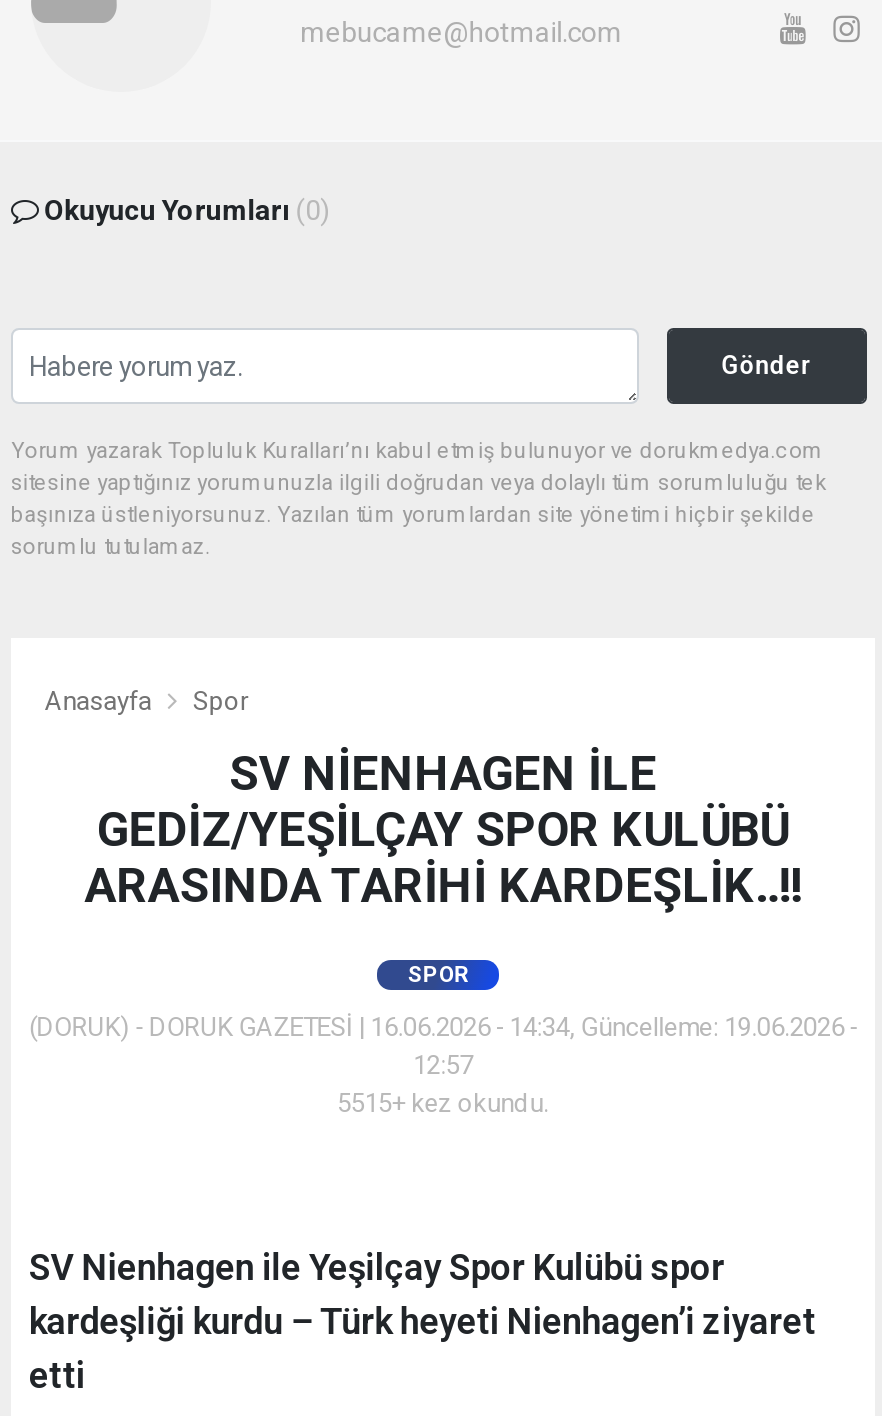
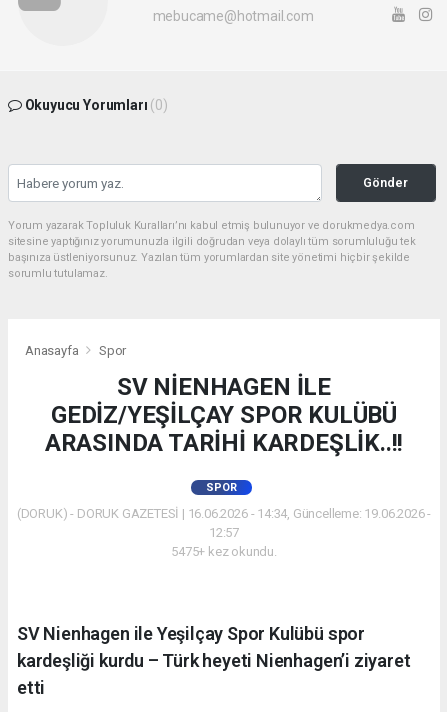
- 5515+ kez okundu.
+ 5475+ kez okundu.
